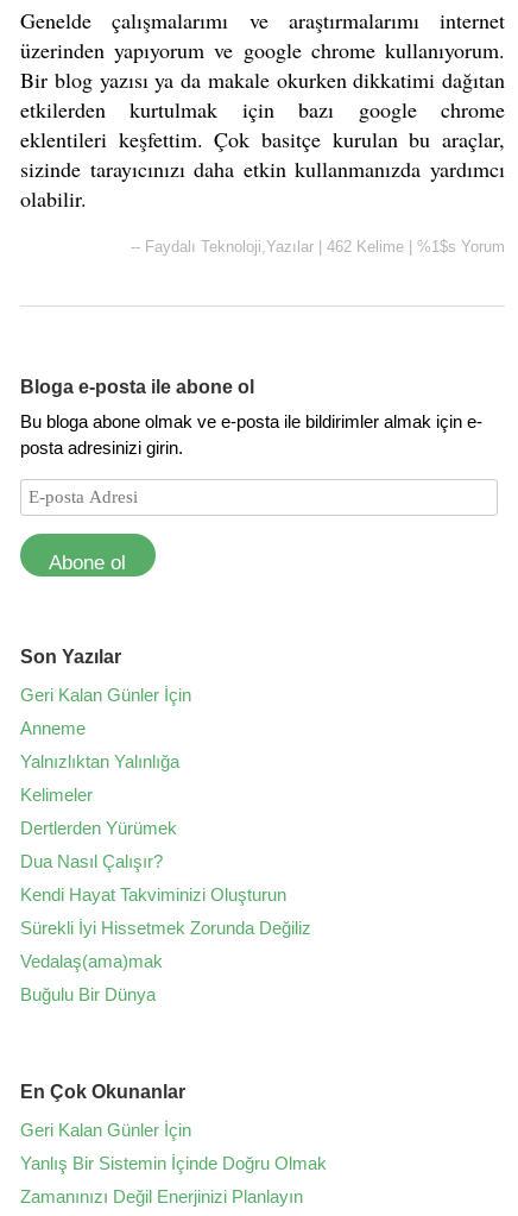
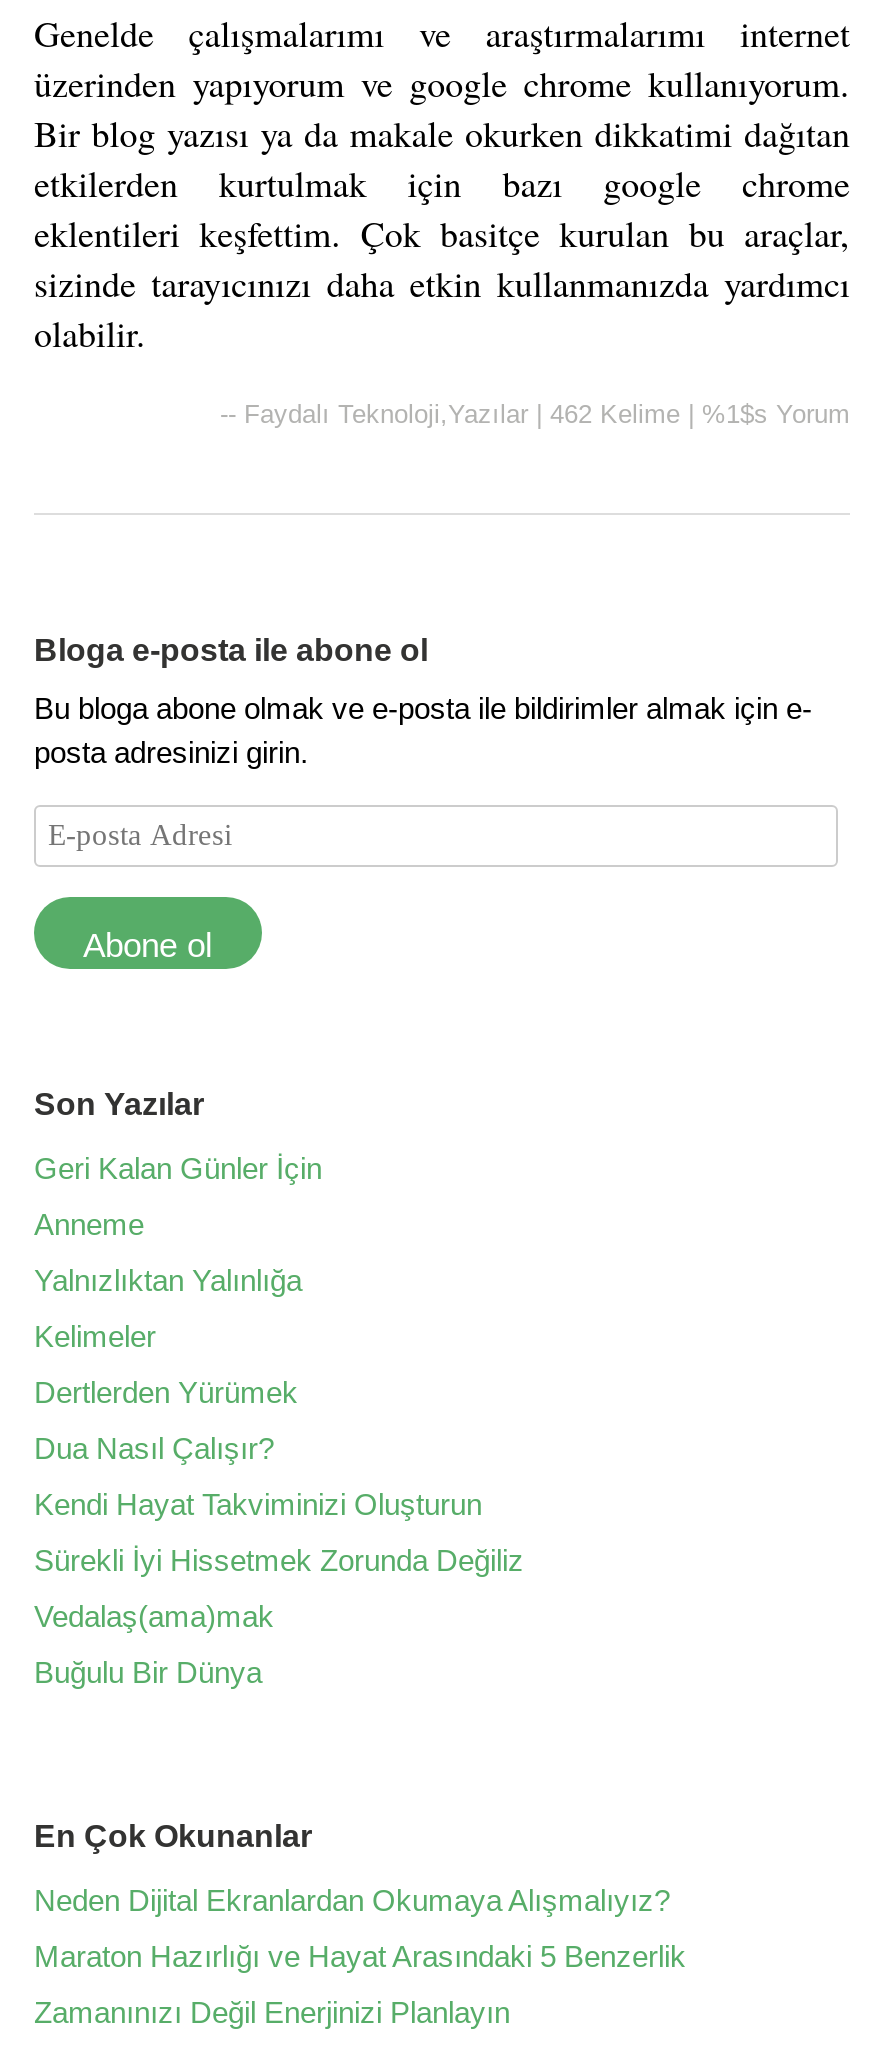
- Geri Kalan Günler İçin
+ Neden Dijital Ekranlardan Okumaya Alışmalıyız?

- Yanlış Bir Sistemin İçinde Doğru Olmak
+ Maraton Hazırlığı ve Hayat Arasındaki 5 Benzerlik
